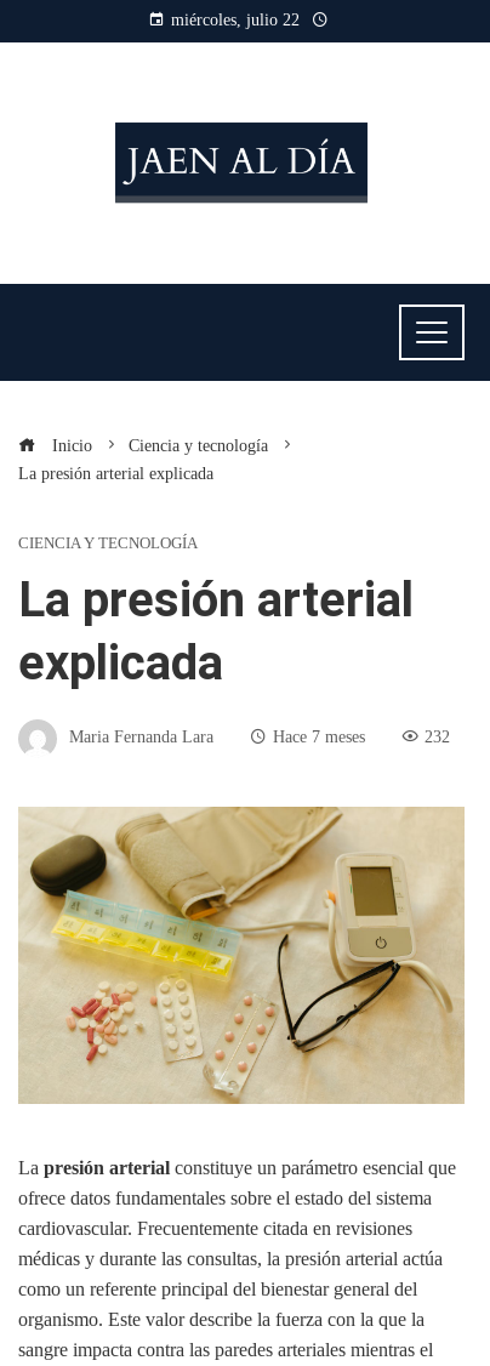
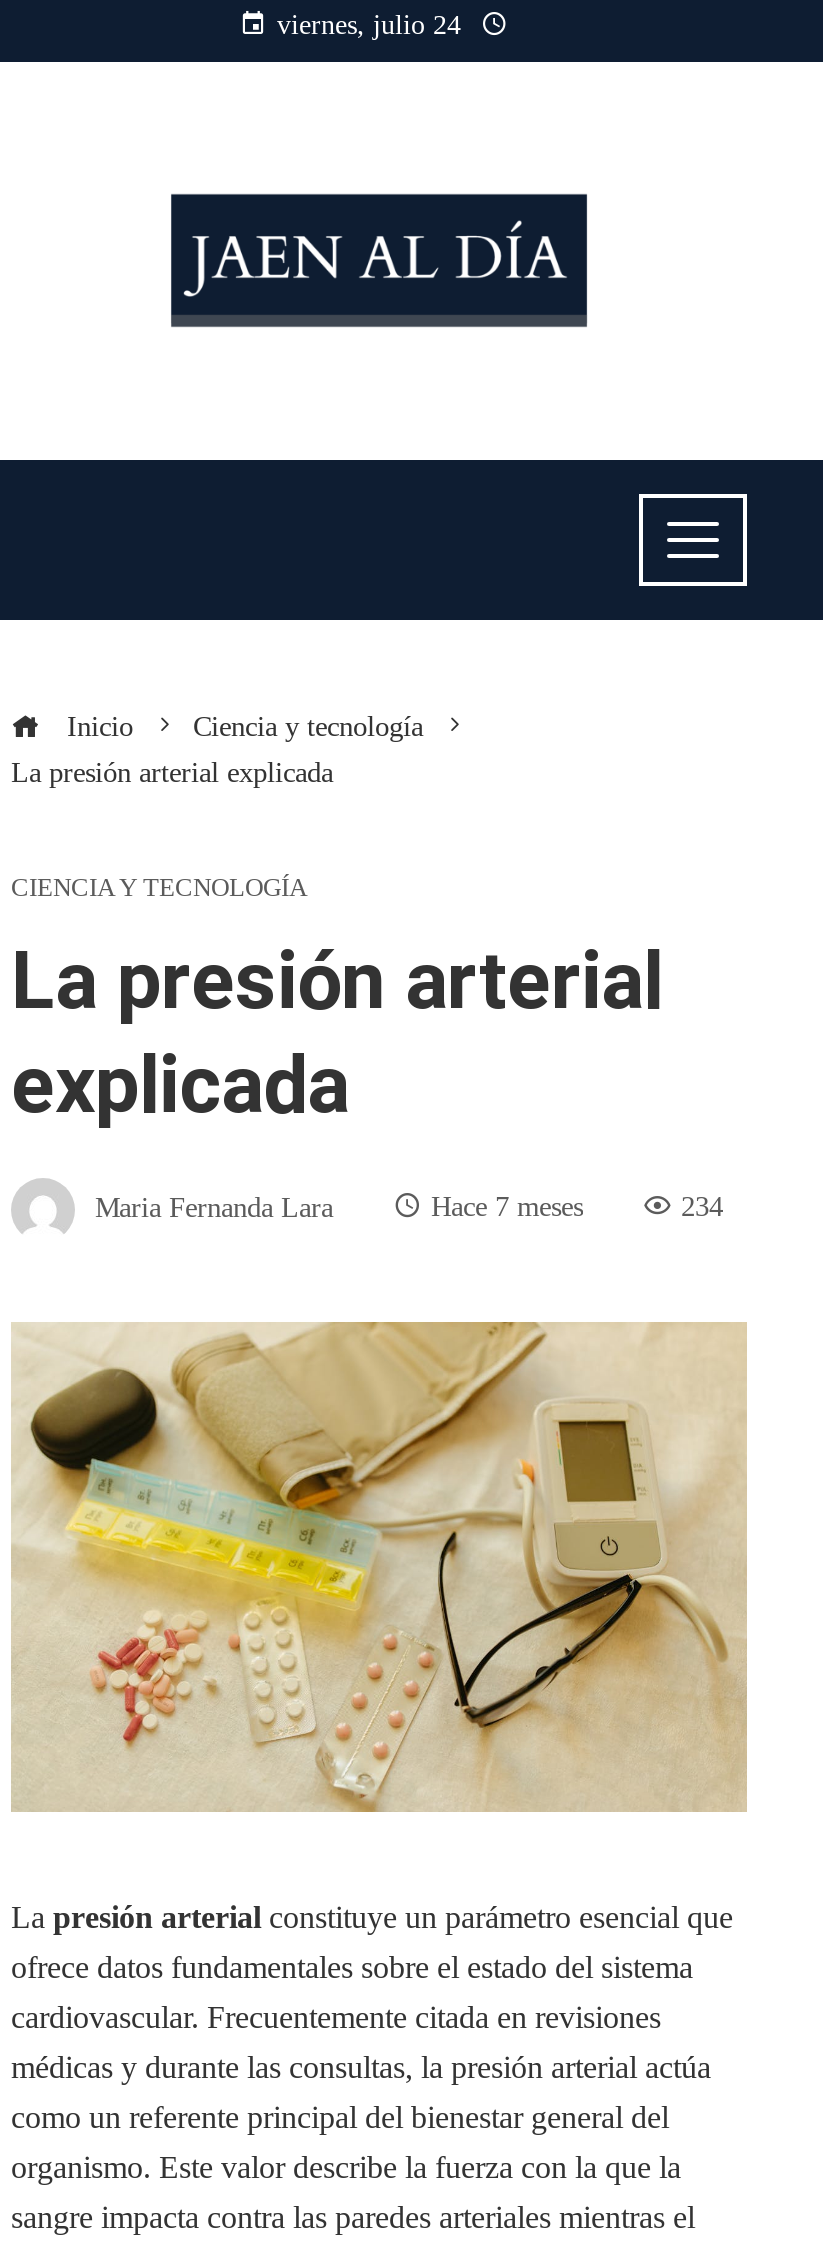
- miércoles, julio 22
+ viernes, julio 24

- 232
+ 234
